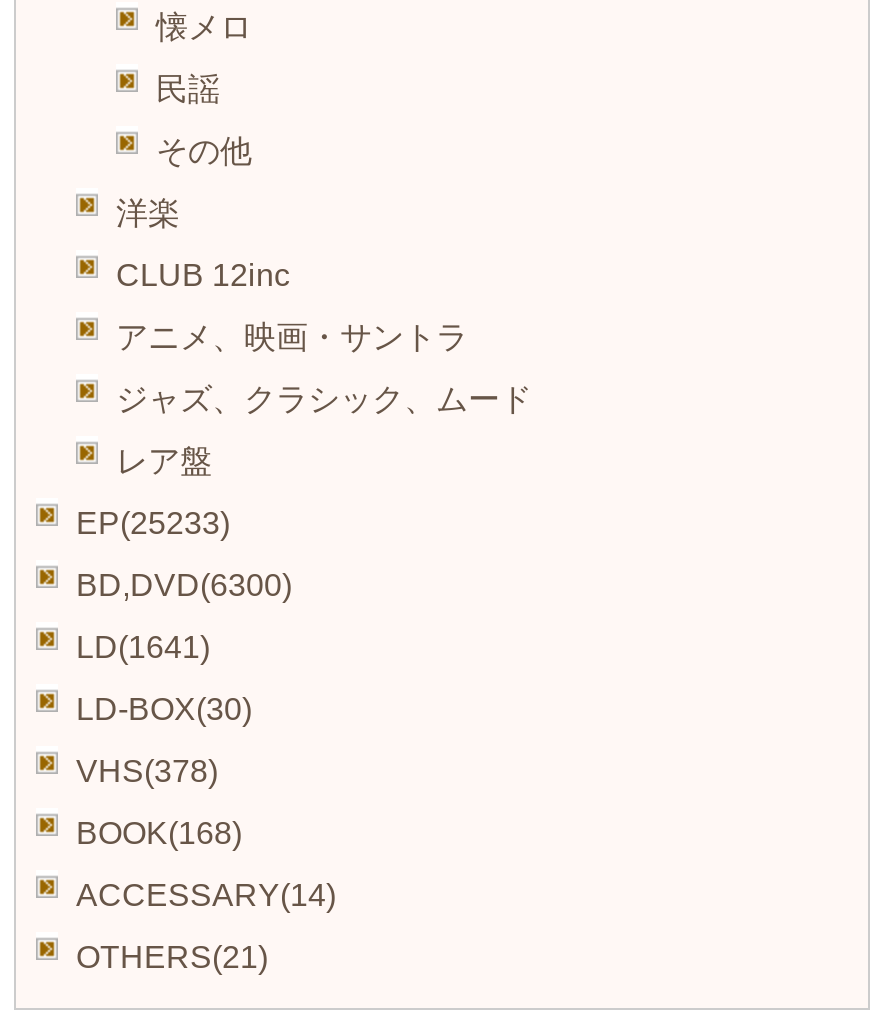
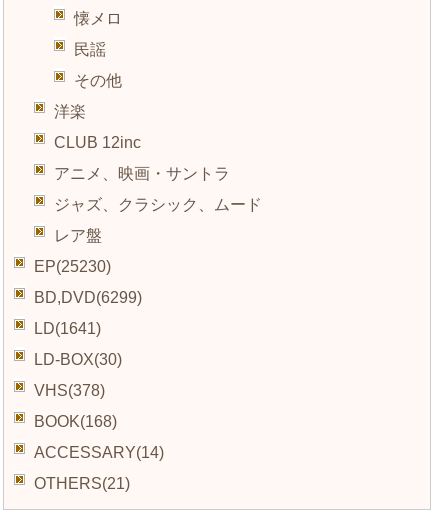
- EP(25233)
+ EP(25230)

- BD,DVD(6300)
+ BD,DVD(6299)
